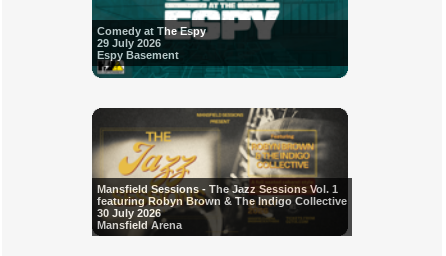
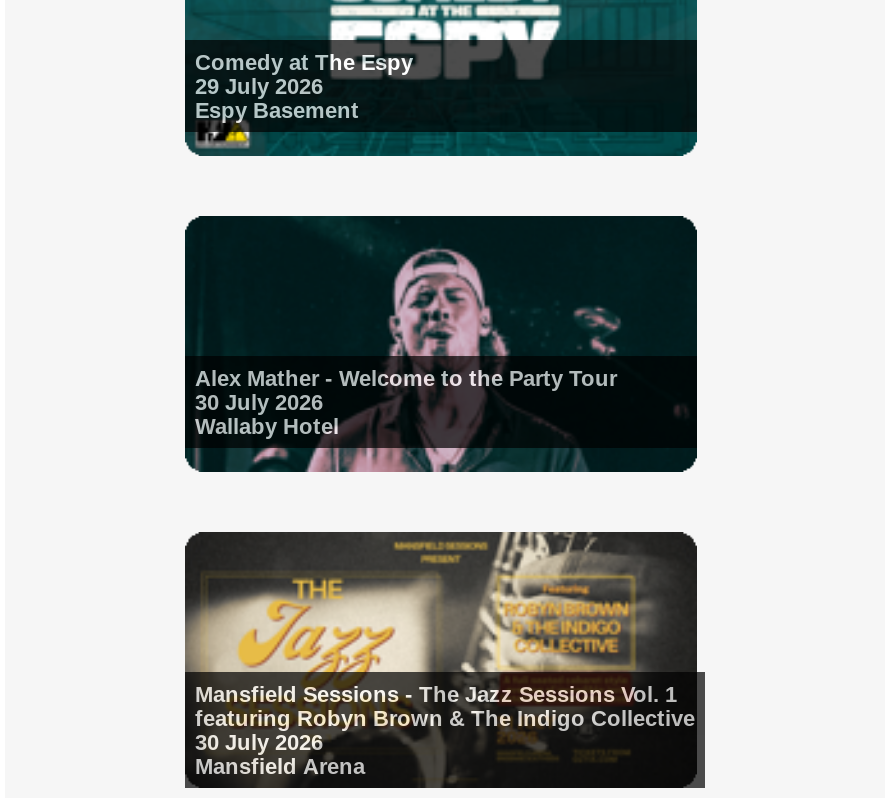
+ [image]
+ Alex Mather - Welcome to the Party Tour
+ 30 July 2026
+ Wallaby Hotel
